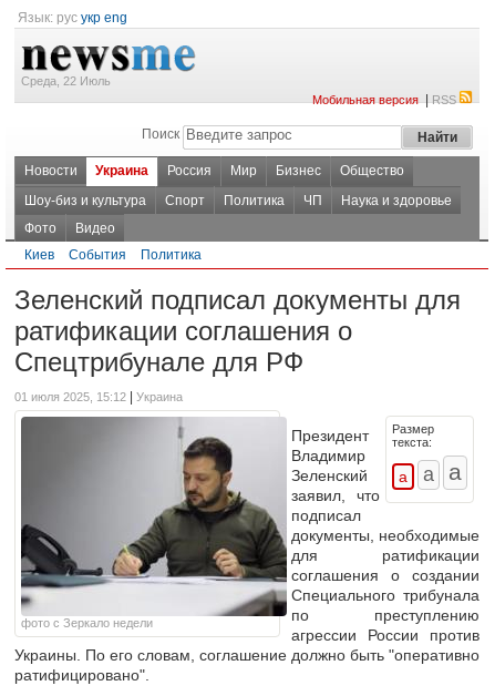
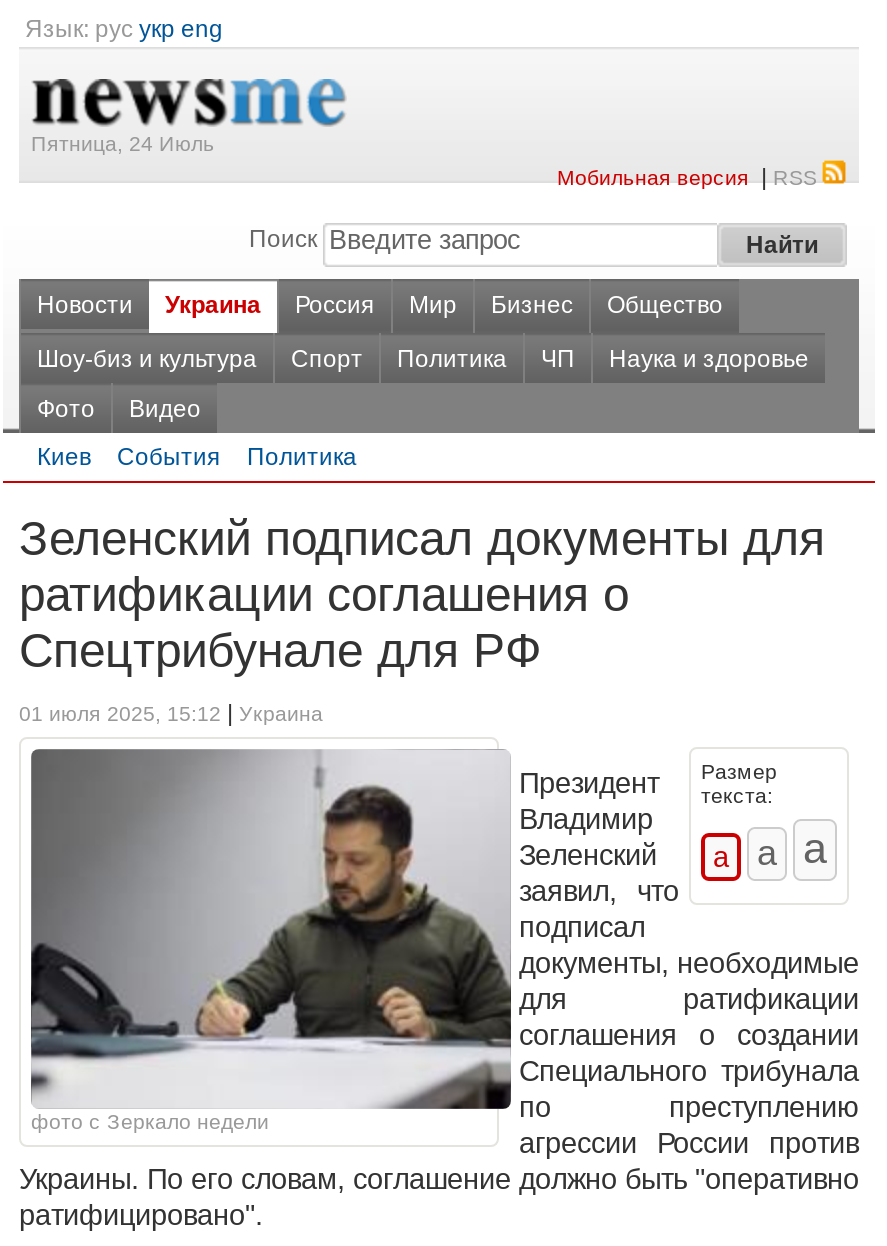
- Среда, 22 Июль
+ Пятница, 24 Июль
